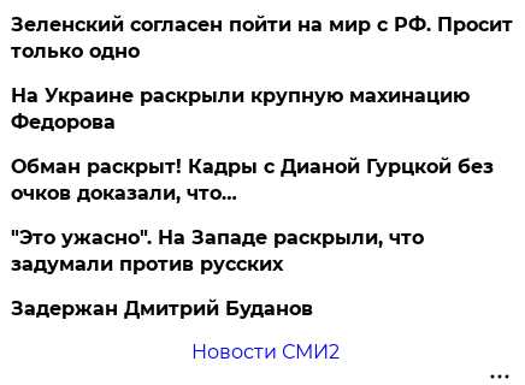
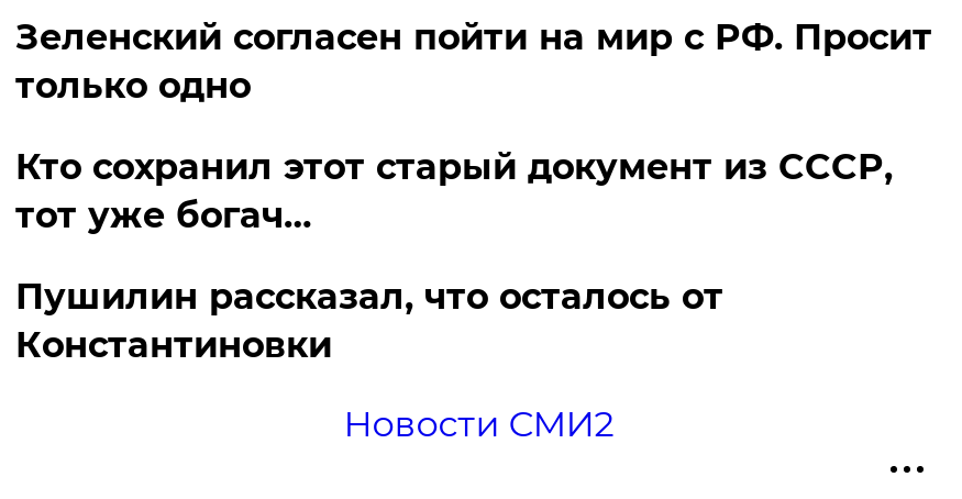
- На Украине раскрыли крупную махинацию
- Федорова
- Обман раскрыт! Кадры с Дианой Гурцкой без
- очков доказали, что…
- "Это ужасно". На Западе раскрыли, что
- задумали против русских
- Задержан Дмитрий Буданов
+ Кто сохранил этот старый документ из СССР,
+ тот уже богач…
+ Пушилин рассказал, что осталось от
+ Константиновки
